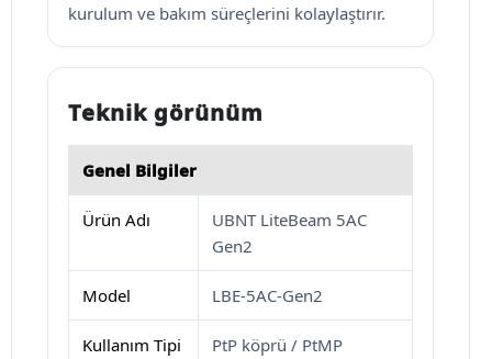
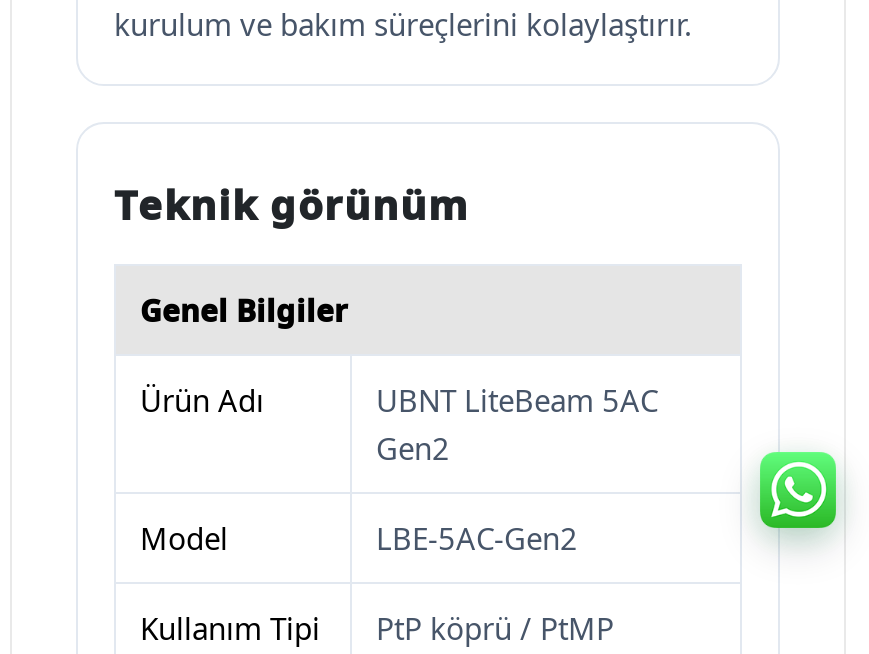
+ [image]
